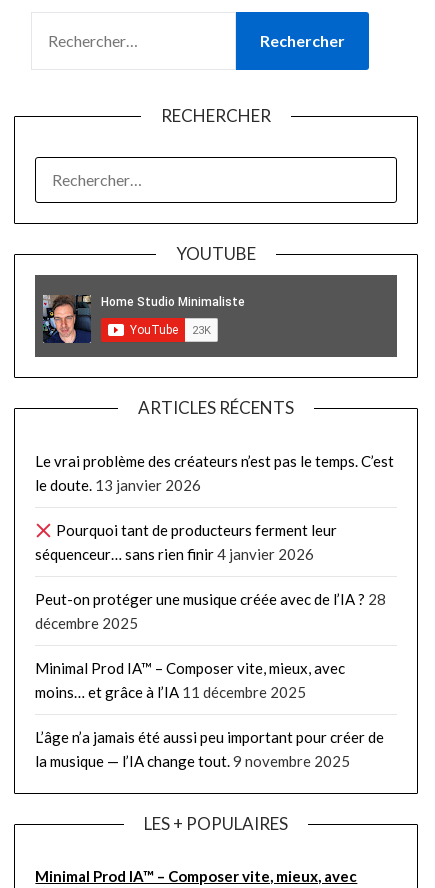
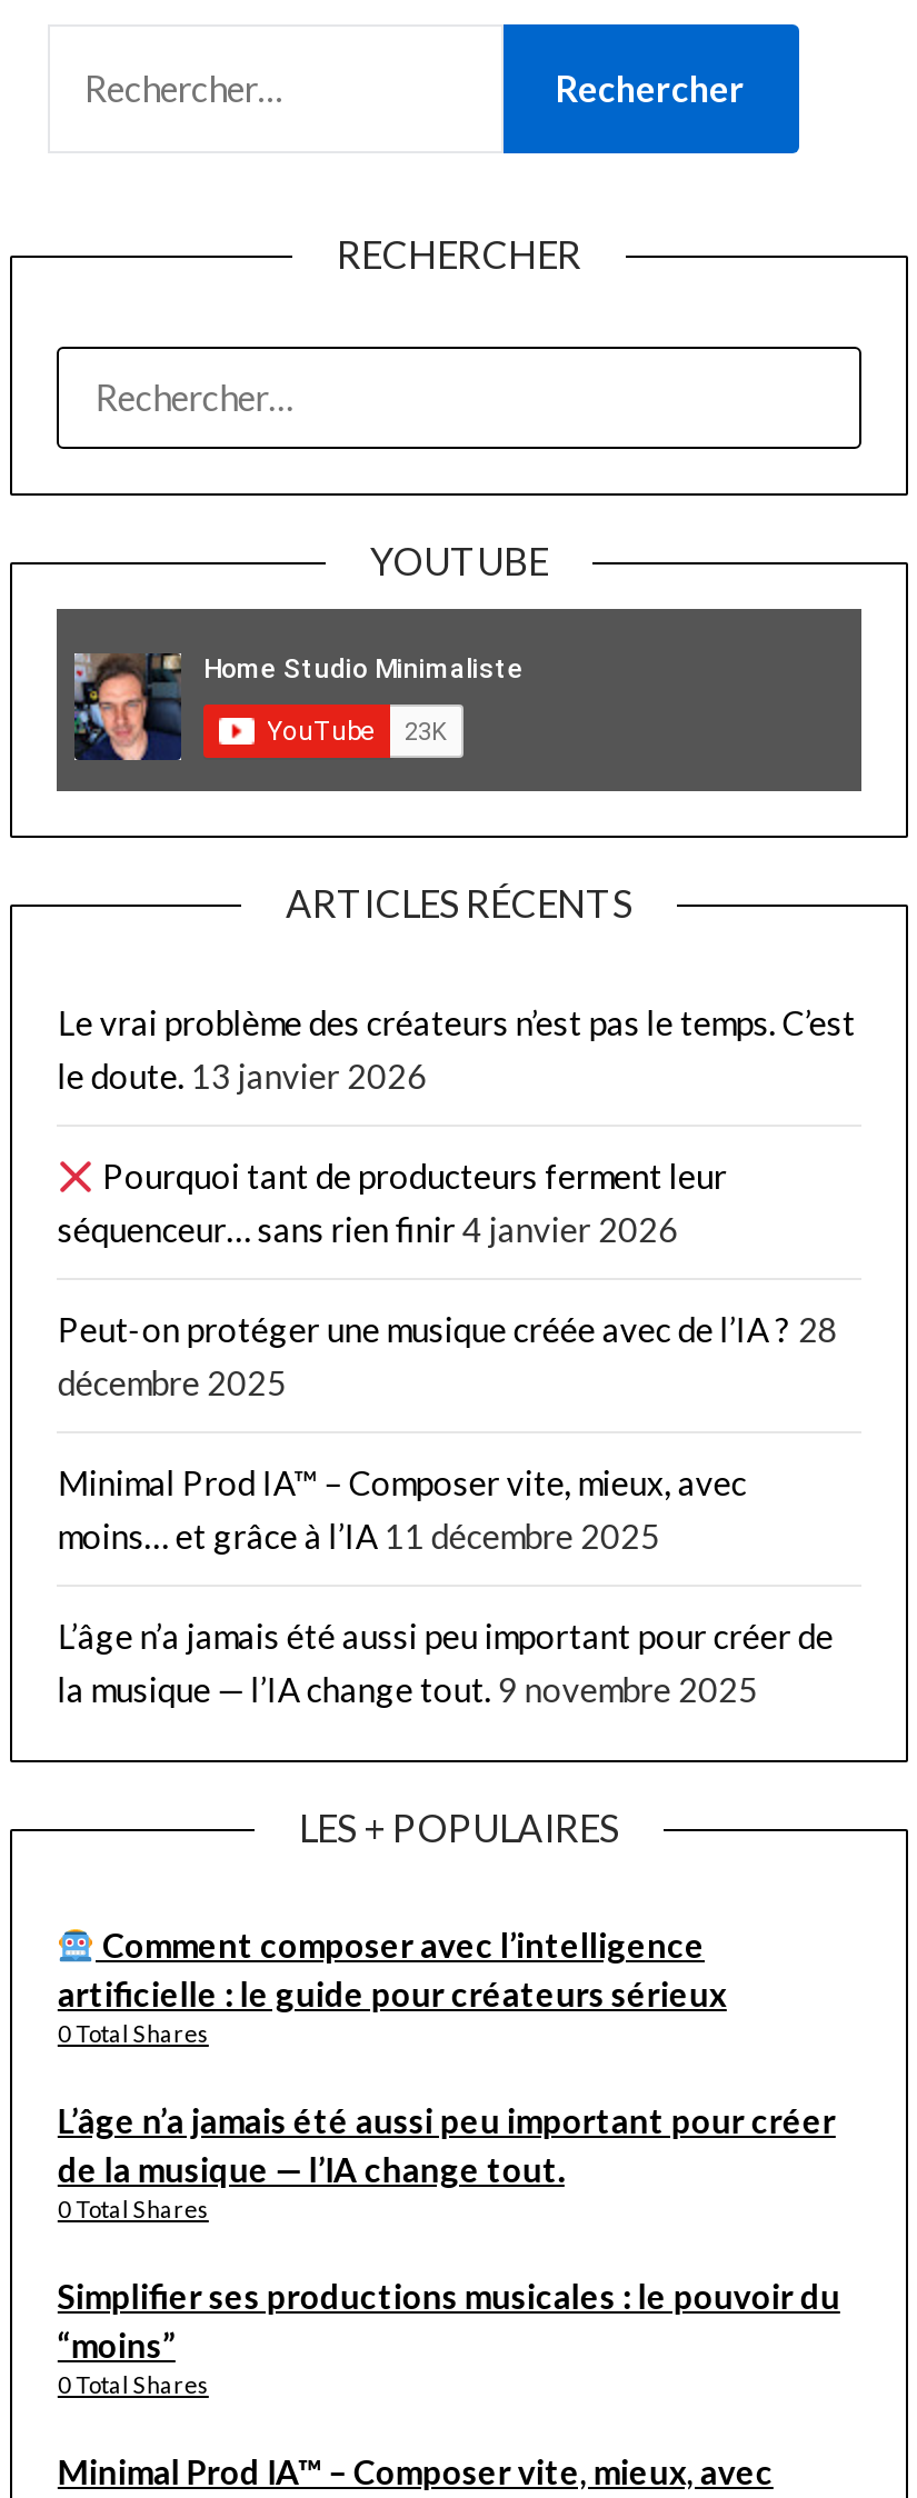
+ Comment composer avec l’intelligence
+ artificielle : le guide pour créateurs sérieux
+ 0 Total Shares
+ L’âge n’a jamais été aussi peu important pour créer
+ de la musique — l’IA change tout.
+ 0 Total Shares
+ Simplifier ses productions musicales : le pouvoir du
+ “moins”
+ 0 Total Shares
